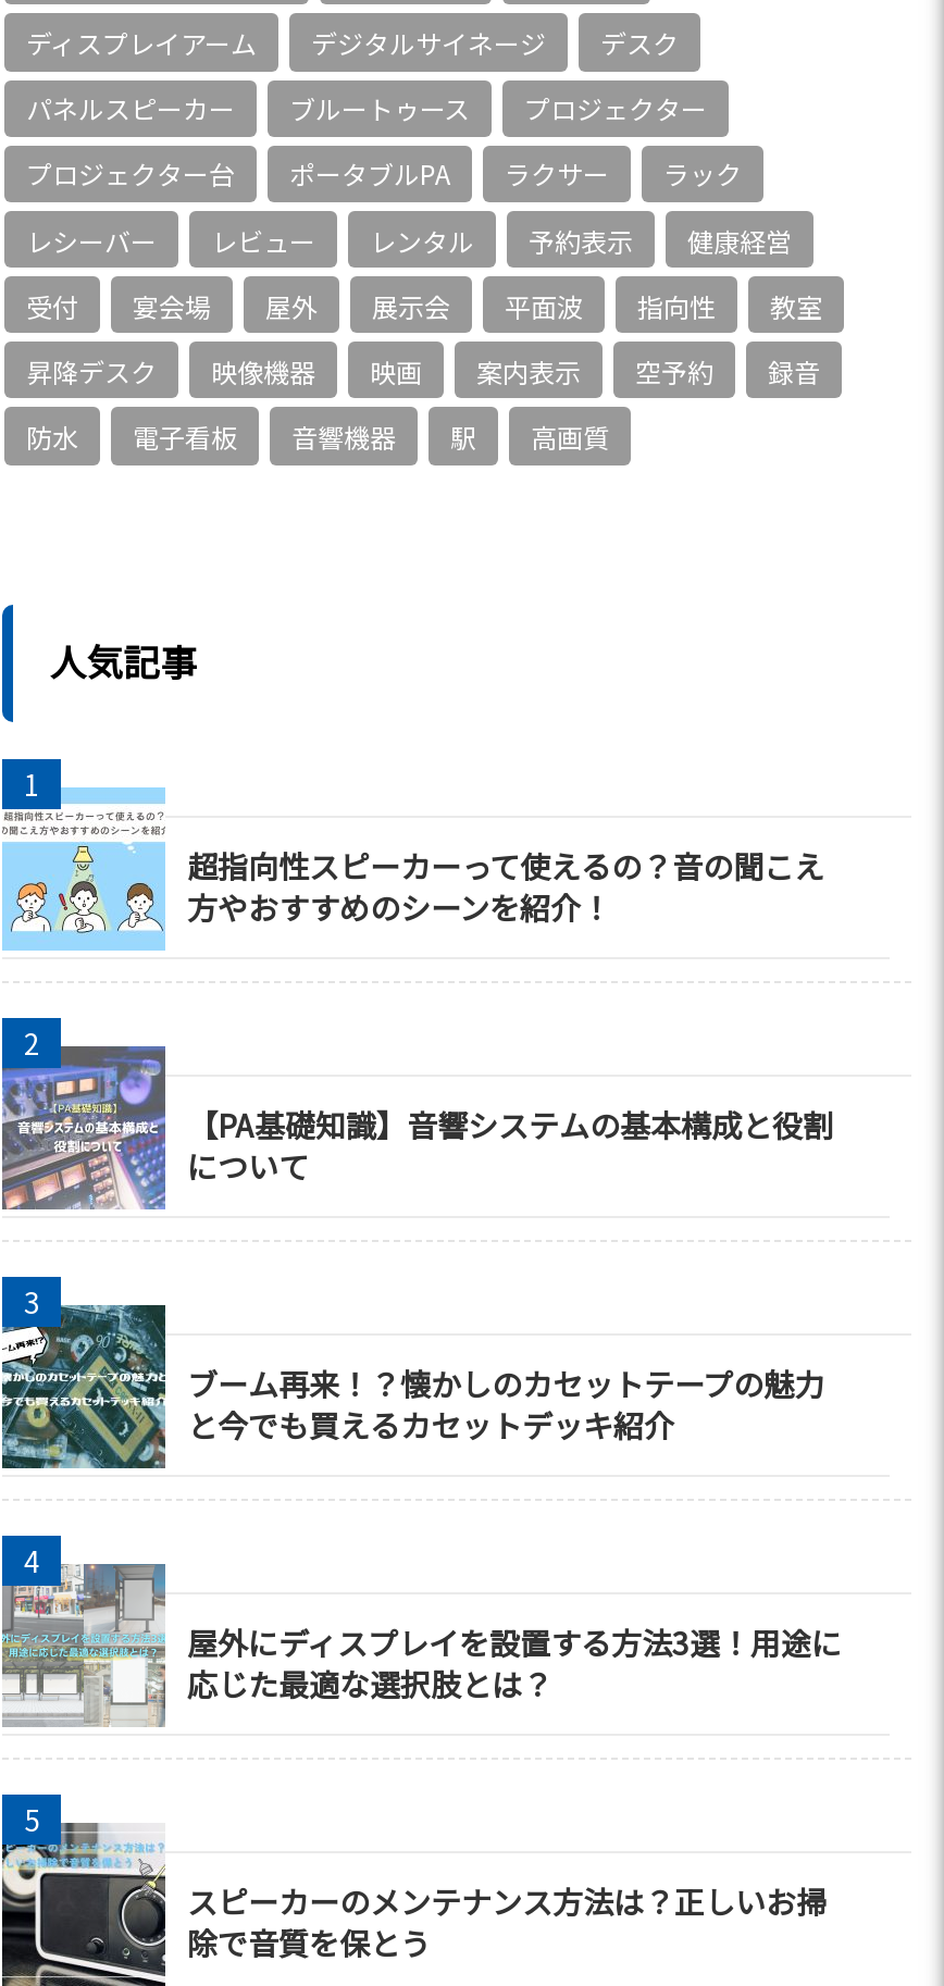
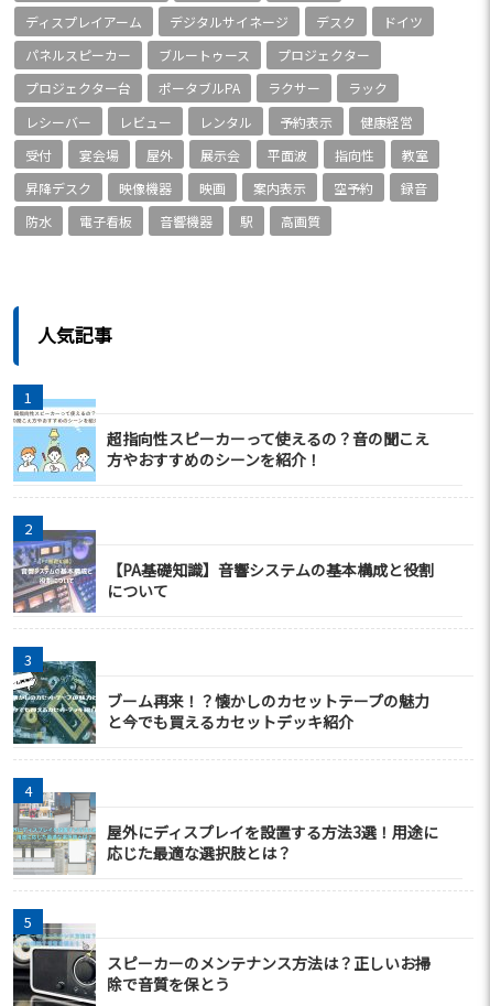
+ ドイツ
